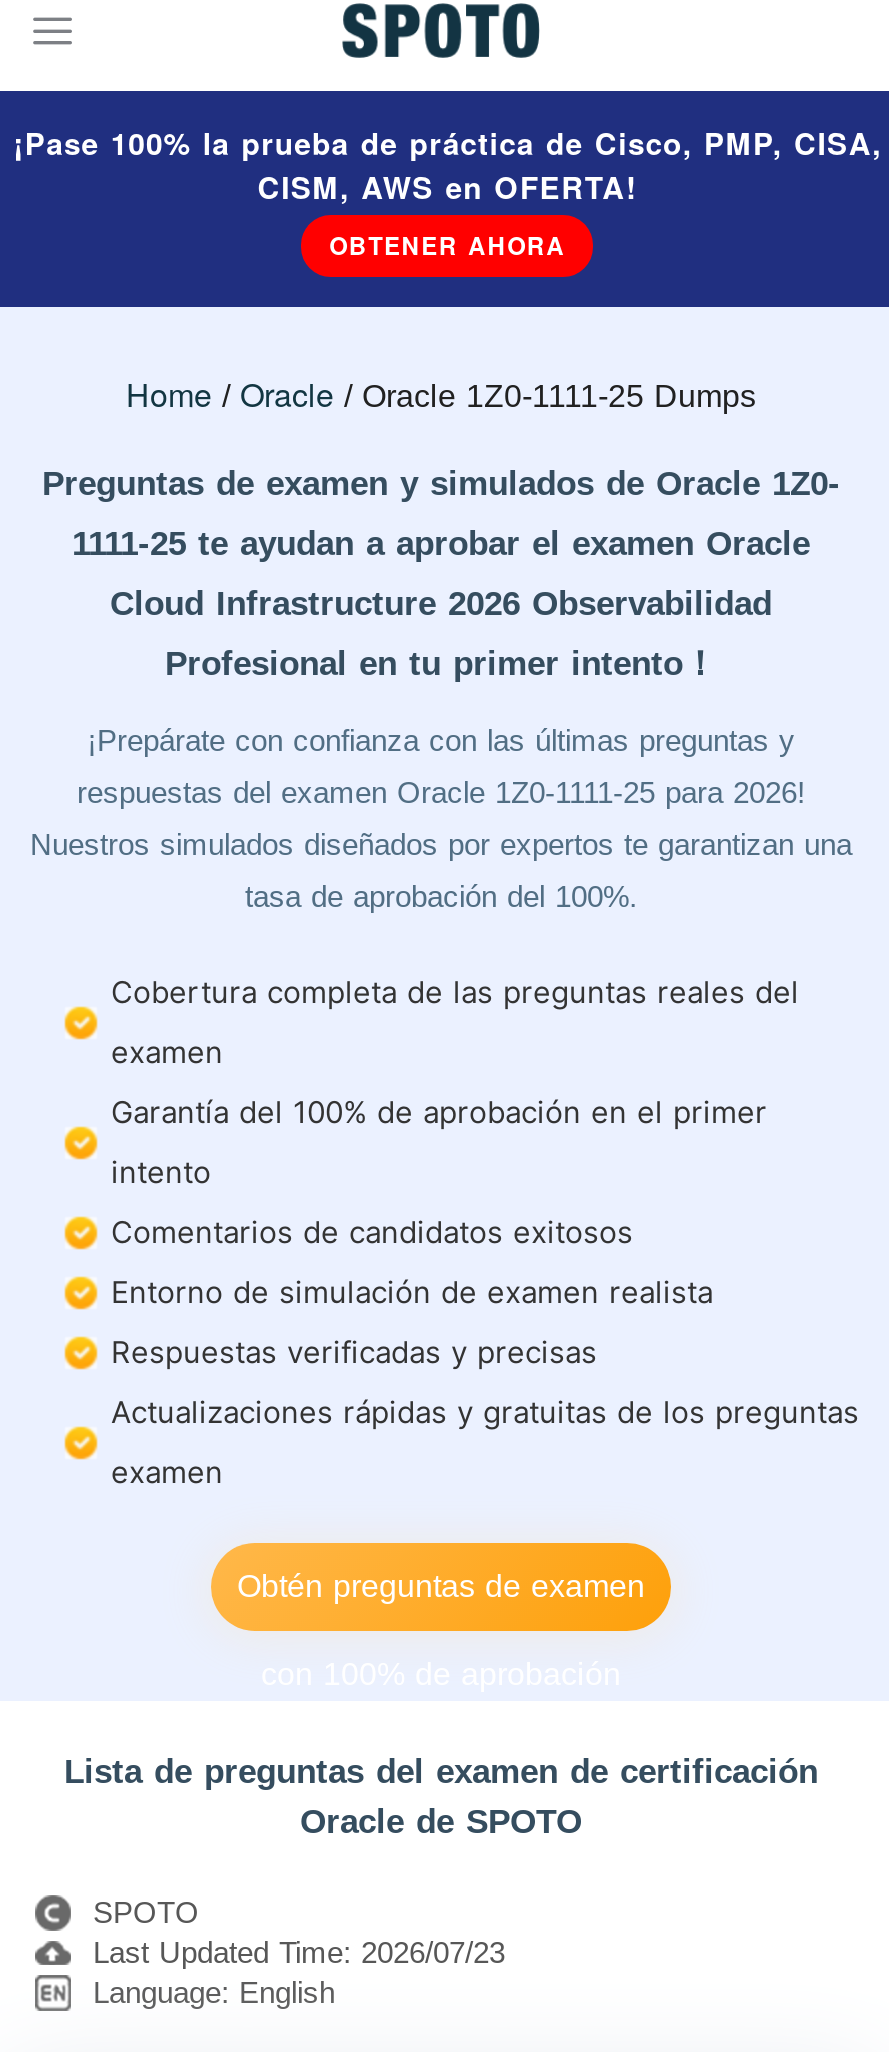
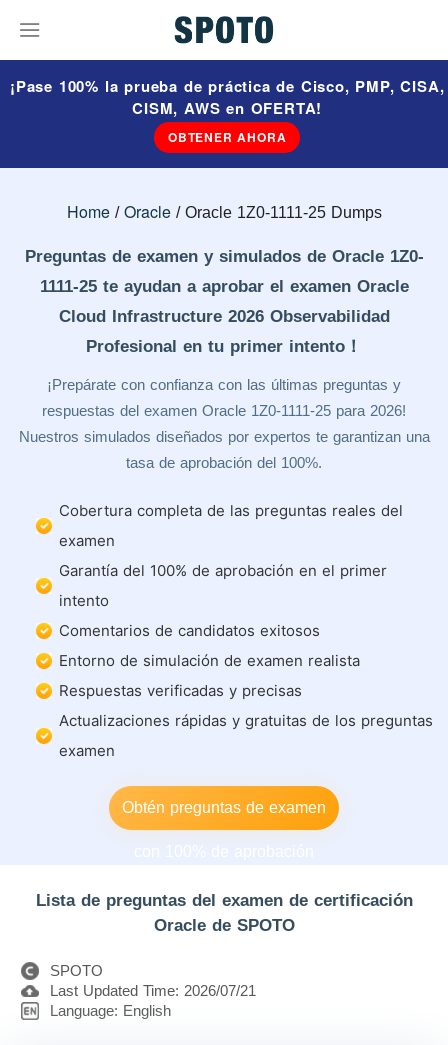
- Last Updated Time: 2026/07/23
+ Last Updated Time: 2026/07/21
